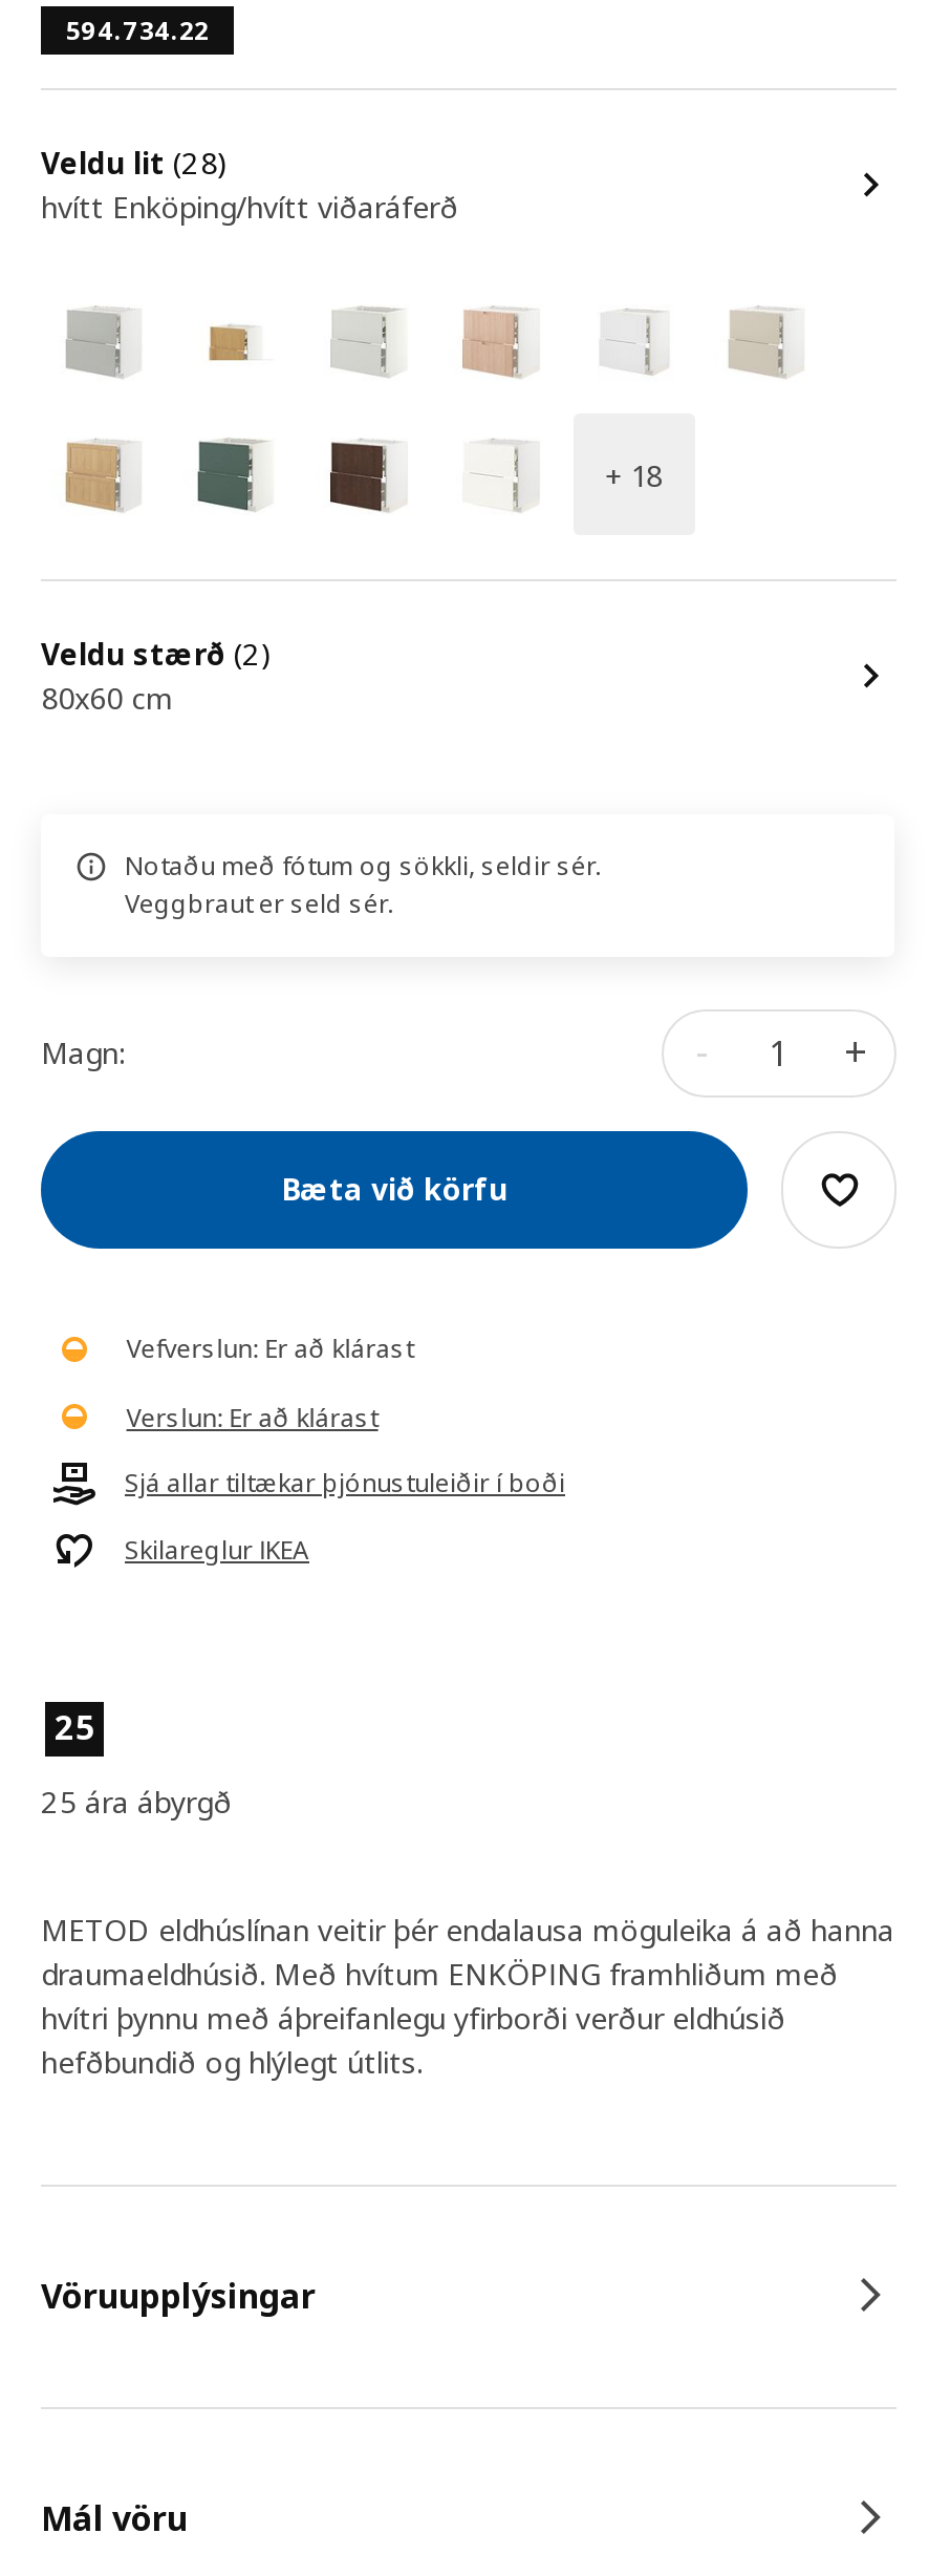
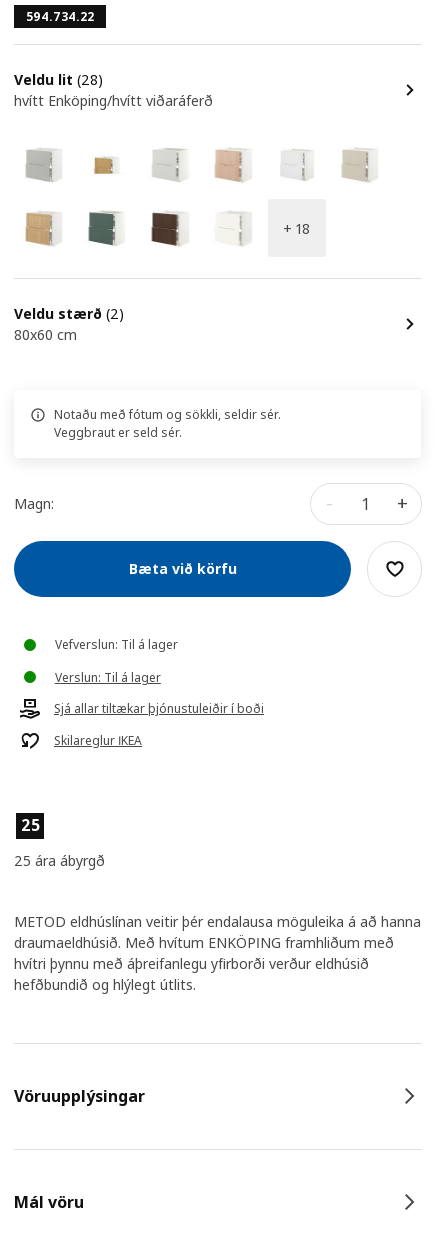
- Vefverslun: Er að klárast
+ Vefverslun: Til á lager

- Verslun: Er að klárast
+ Verslun: Til á lager
